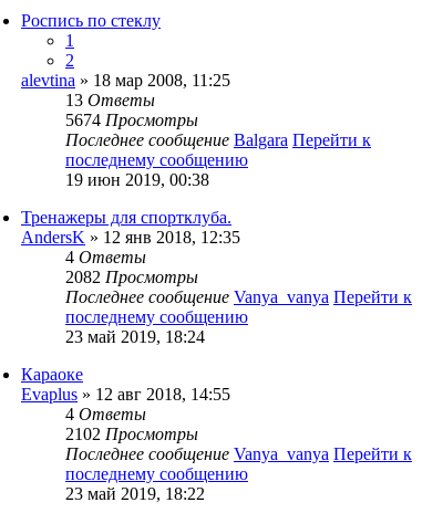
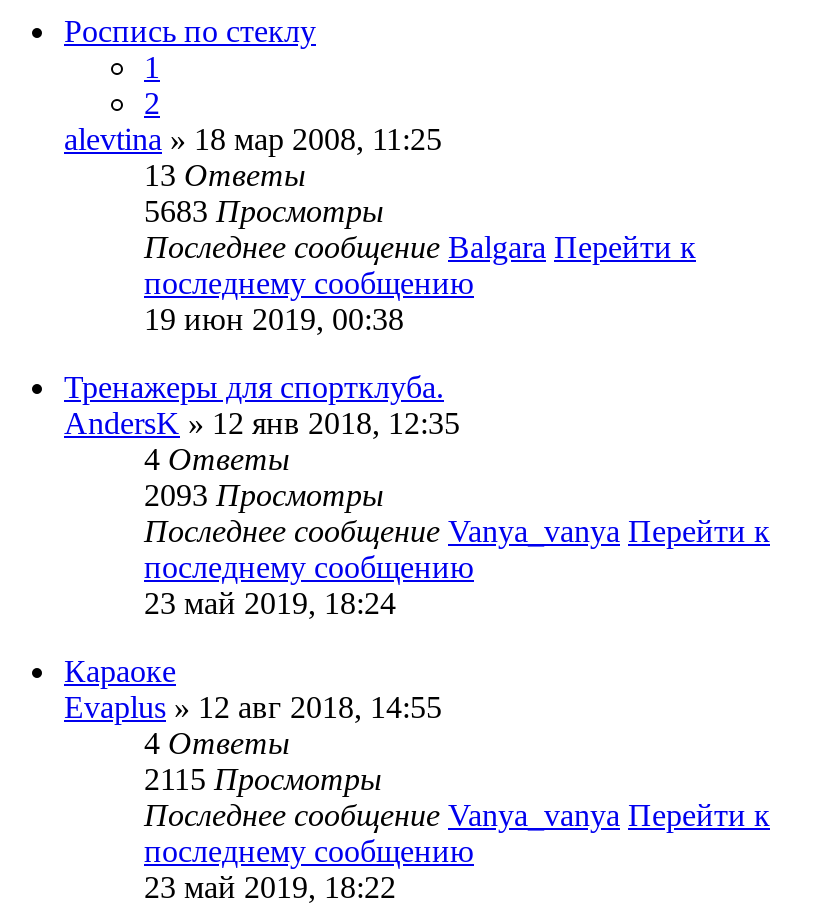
- 5674 Просмотры
+ 5683 Просмотры

- 2082 Просмотры
+ 2093 Просмотры

- 2102 Просмотры
+ 2115 Просмотры
